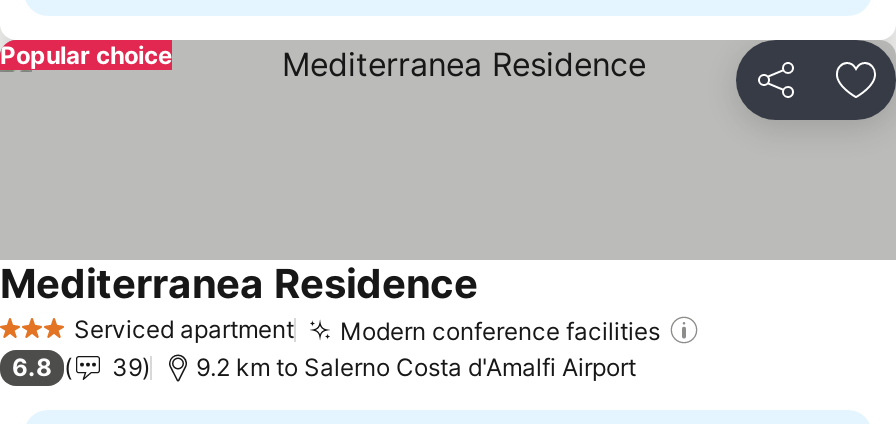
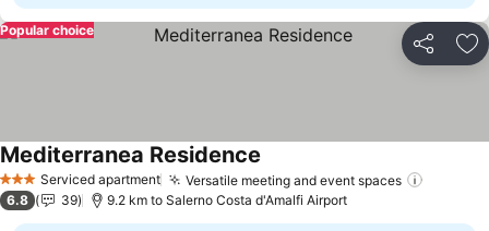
- Modern conference facilities
+ Versatile meeting and event spaces
